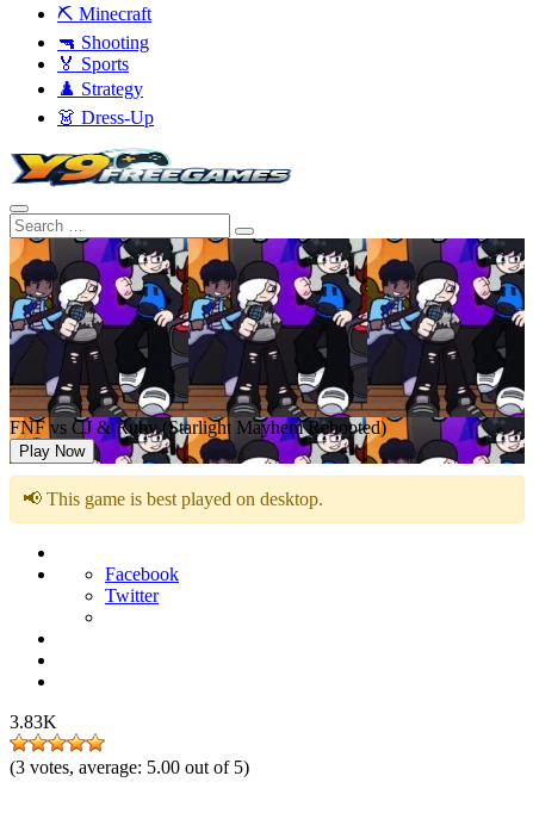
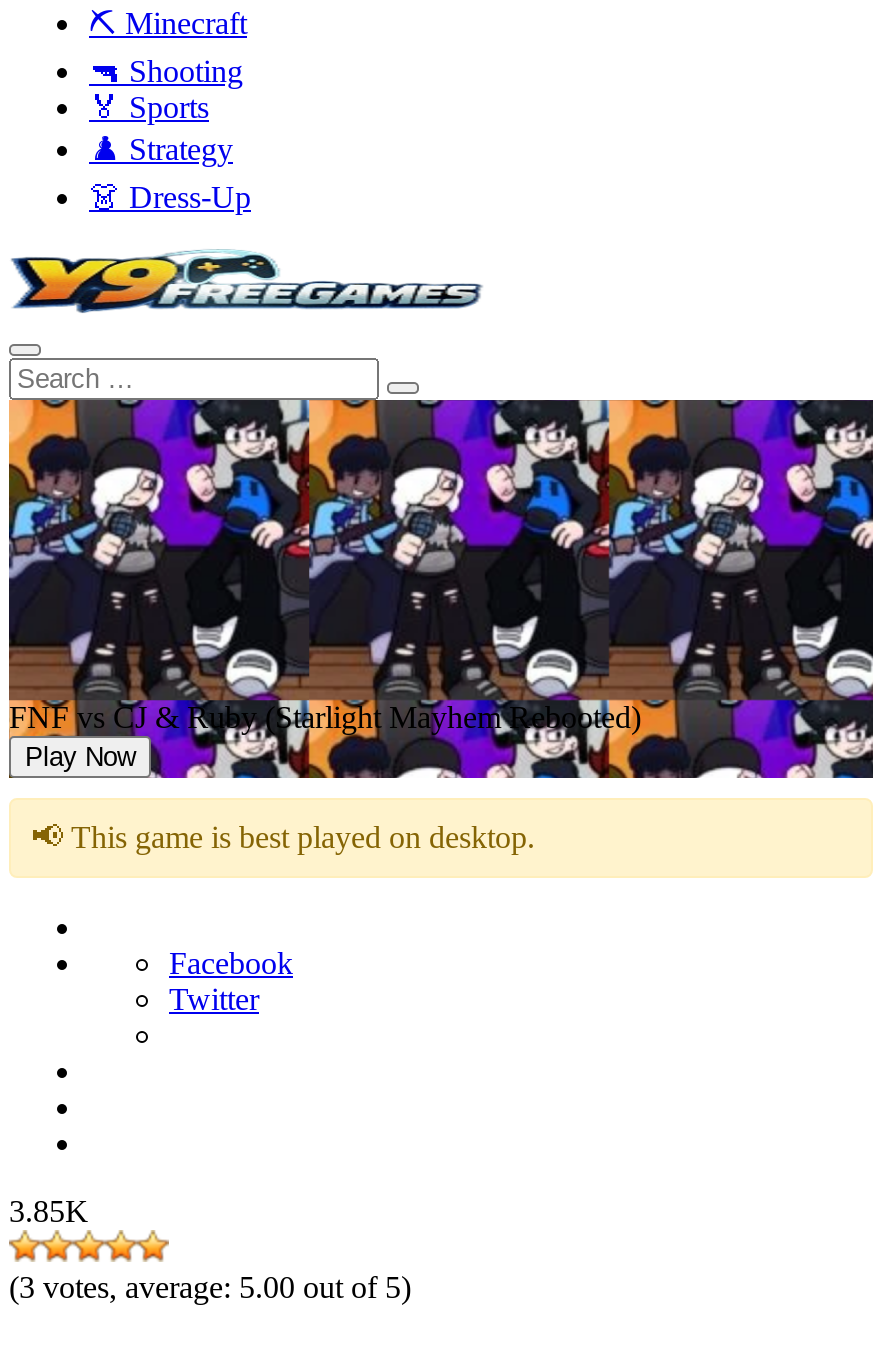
- 3.83K
+ 3.85K
